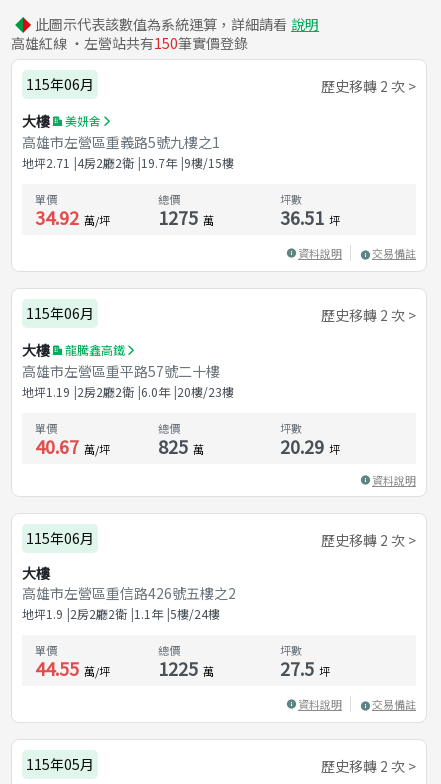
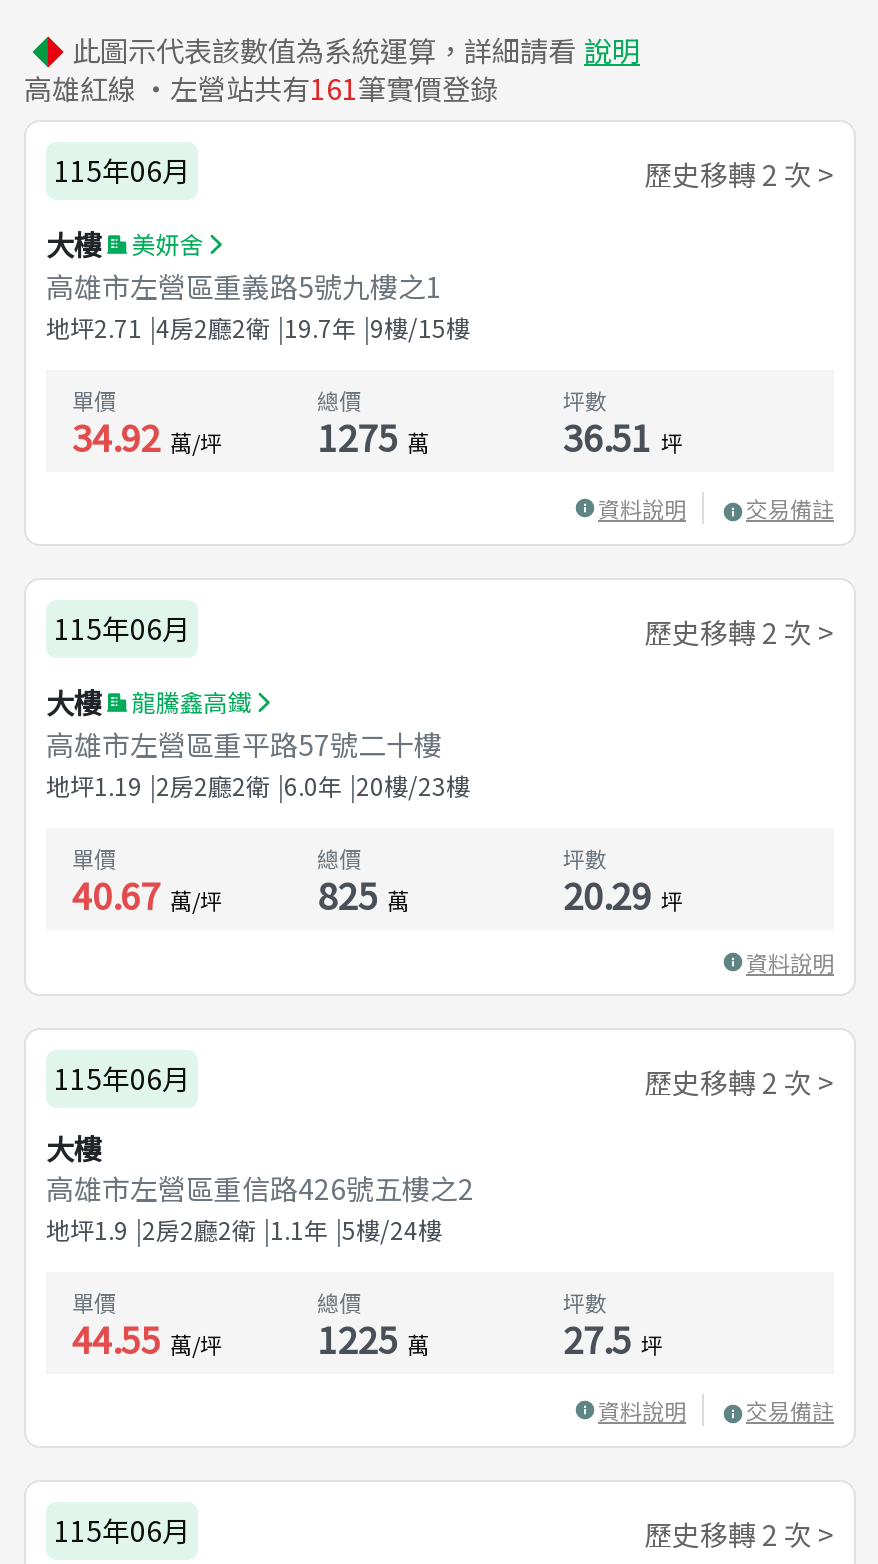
- 高雄紅線 ・左營站共有150筆實價登錄
+ 高雄紅線 ・左營站共有161筆實價登錄

- 115年05月
+ 115年06月
